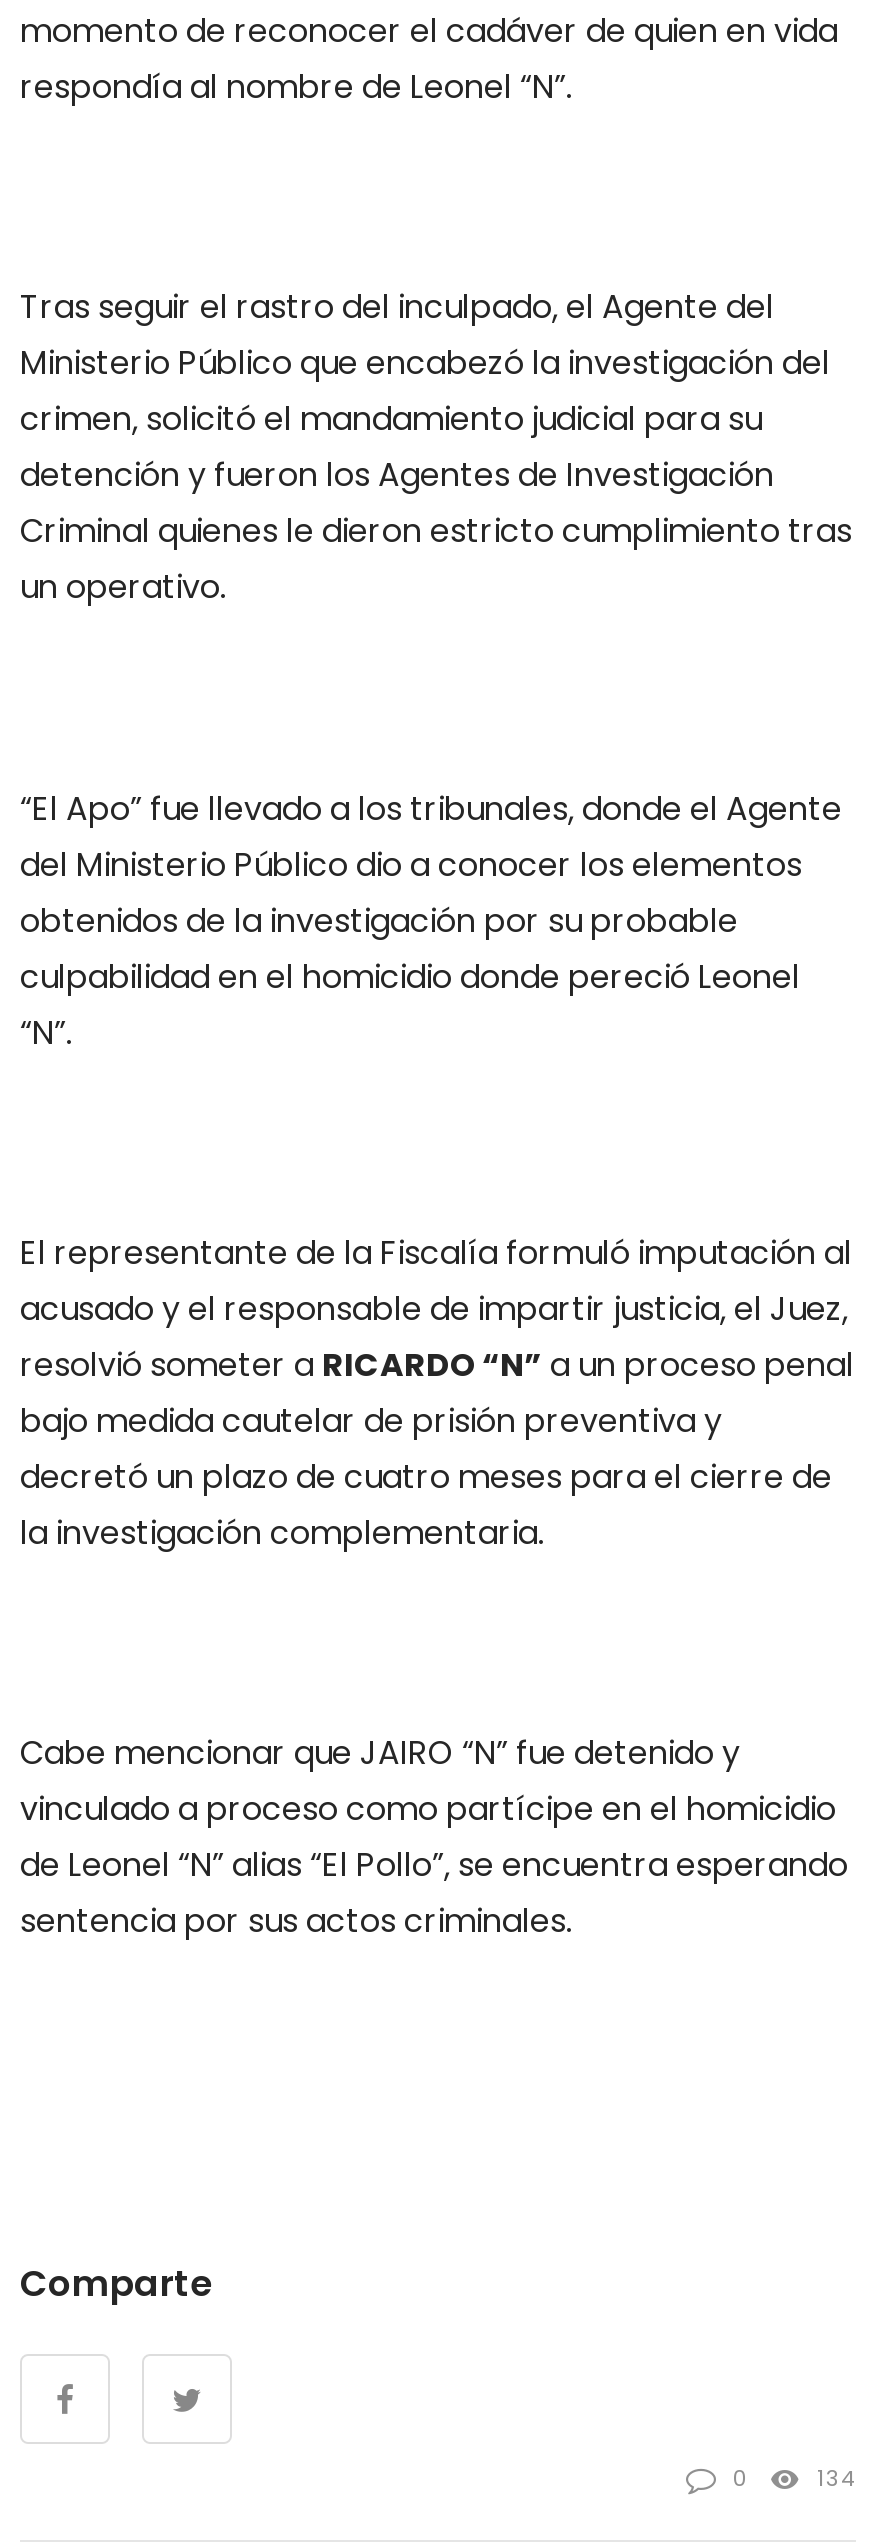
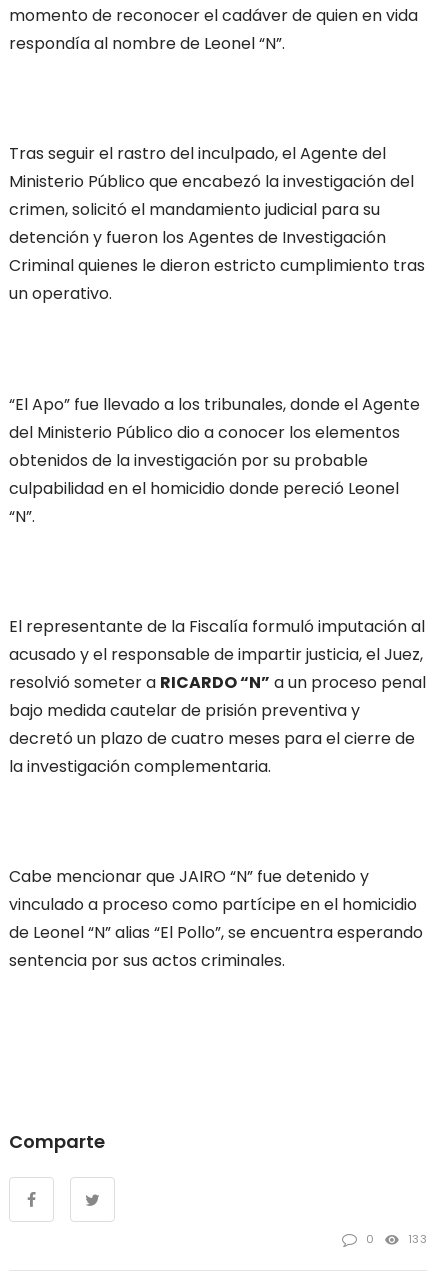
- 134
+ 133
